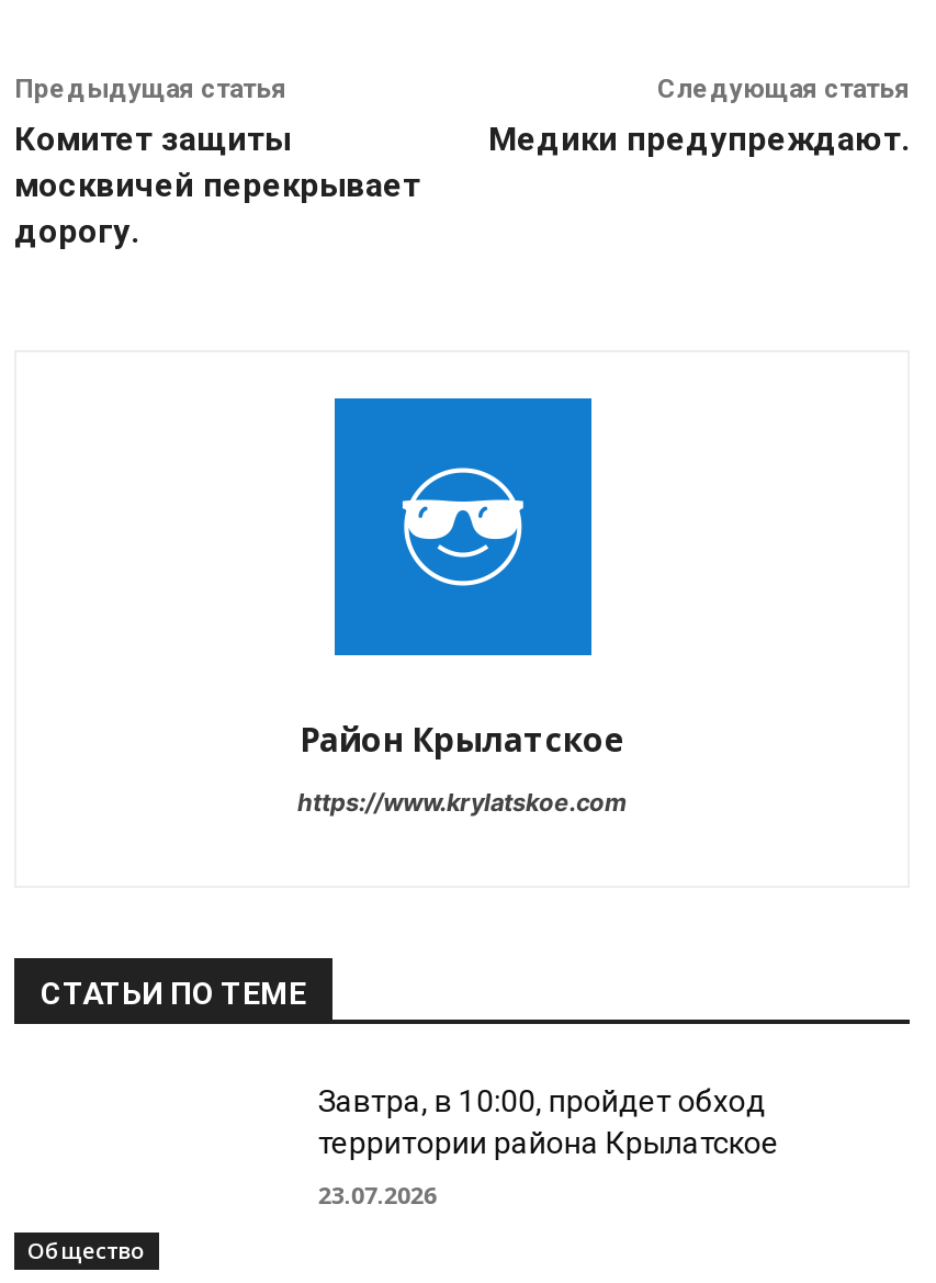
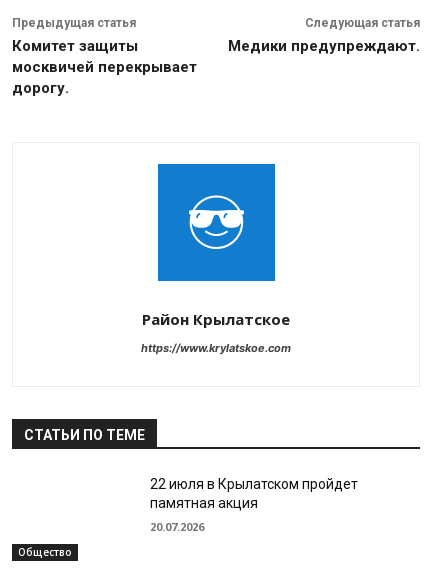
- Завтра, в 10:00, пройдет обход
- территории района Крылатское
+ 22 июля в Крылатском пройдет
+ памятная акция

- 23.07.2026
+ 20.07.2026
